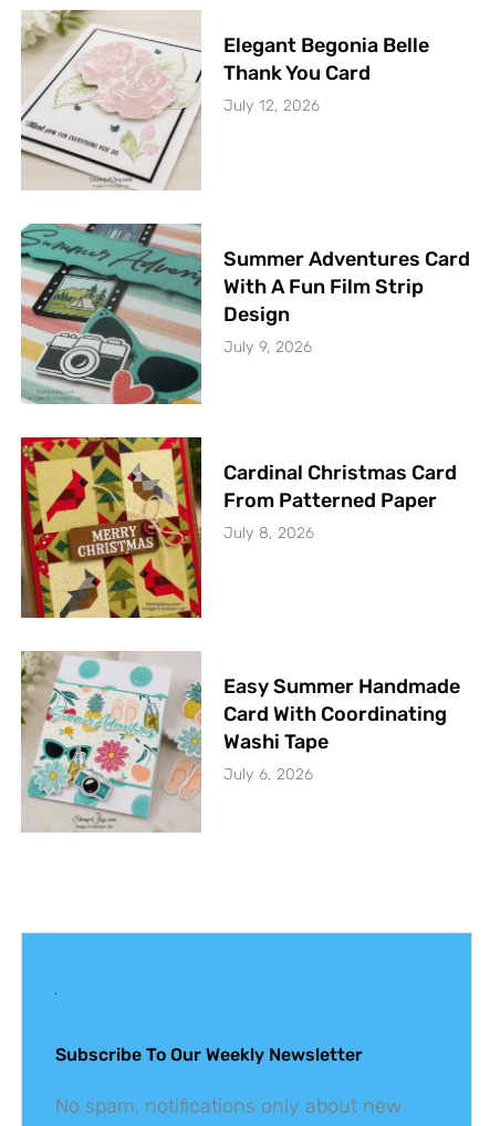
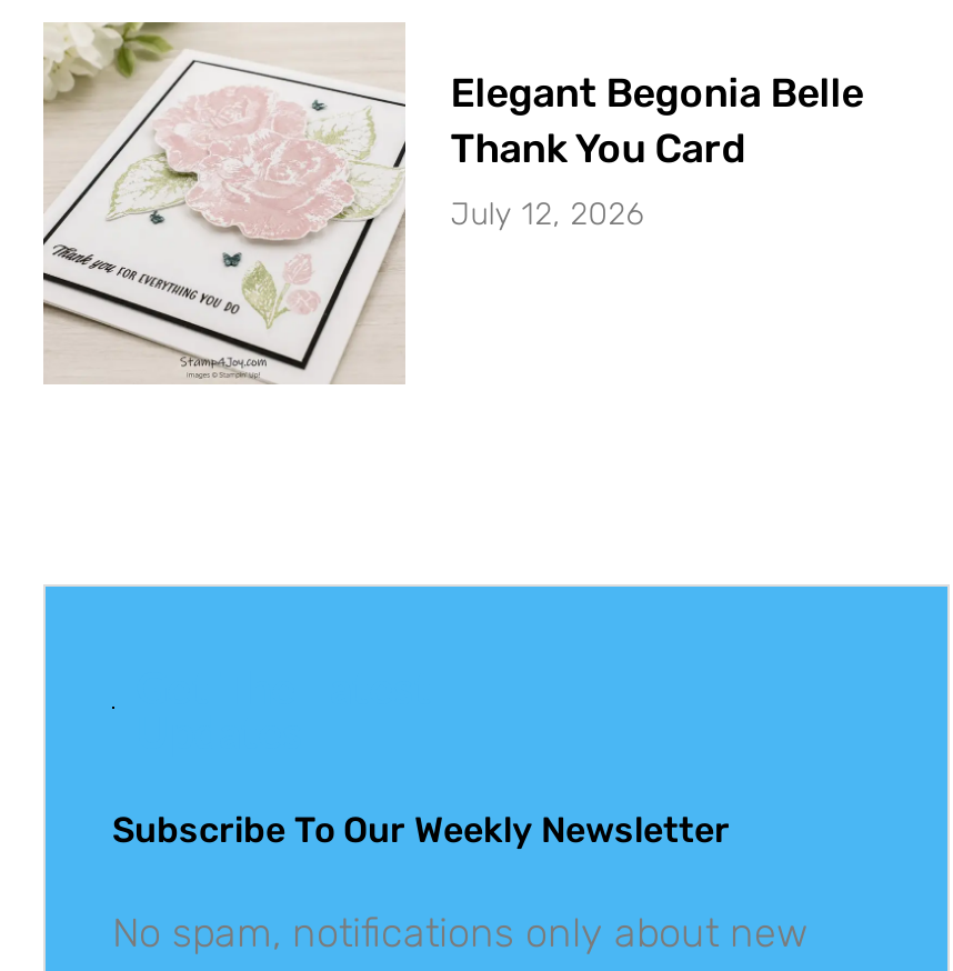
- [image]
- Summer Adventures Card
- With A Fun Film Strip
- Design
- July 9, 2026

- [image]
- Cardinal Christmas Card
- From Patterned Paper
- July 8, 2026

- [image]
- Easy Summer Handmade
- Card With Coordinating
- Washi Tape
- July 6, 2026
